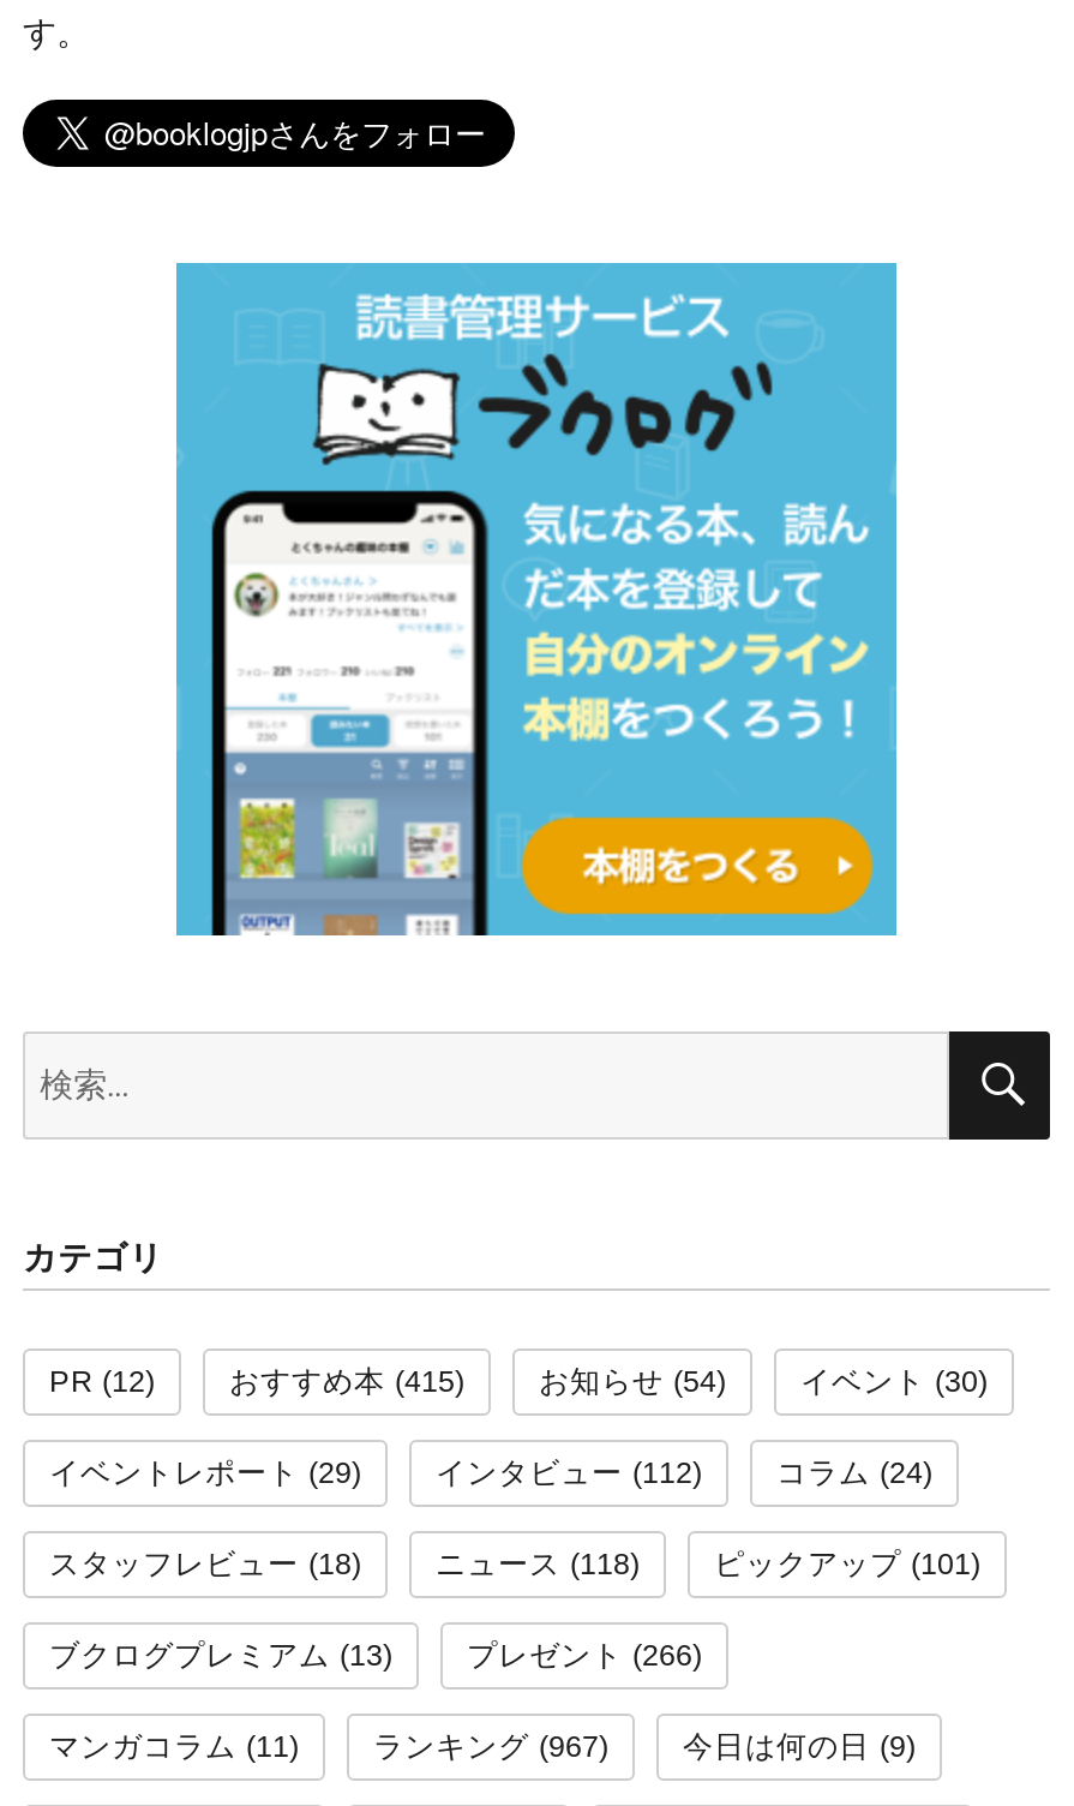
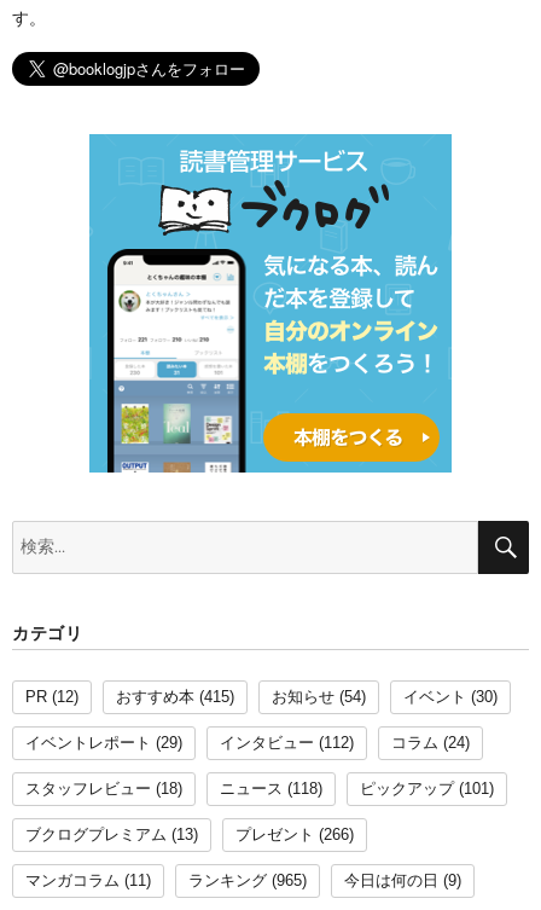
- ランキング(967)
+ ランキング(965)
